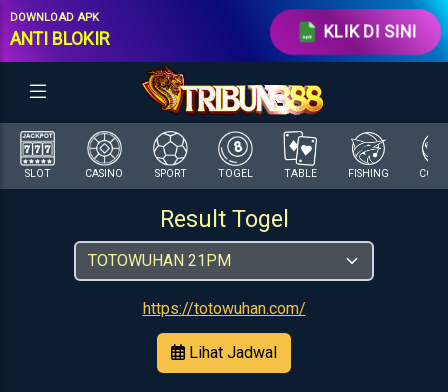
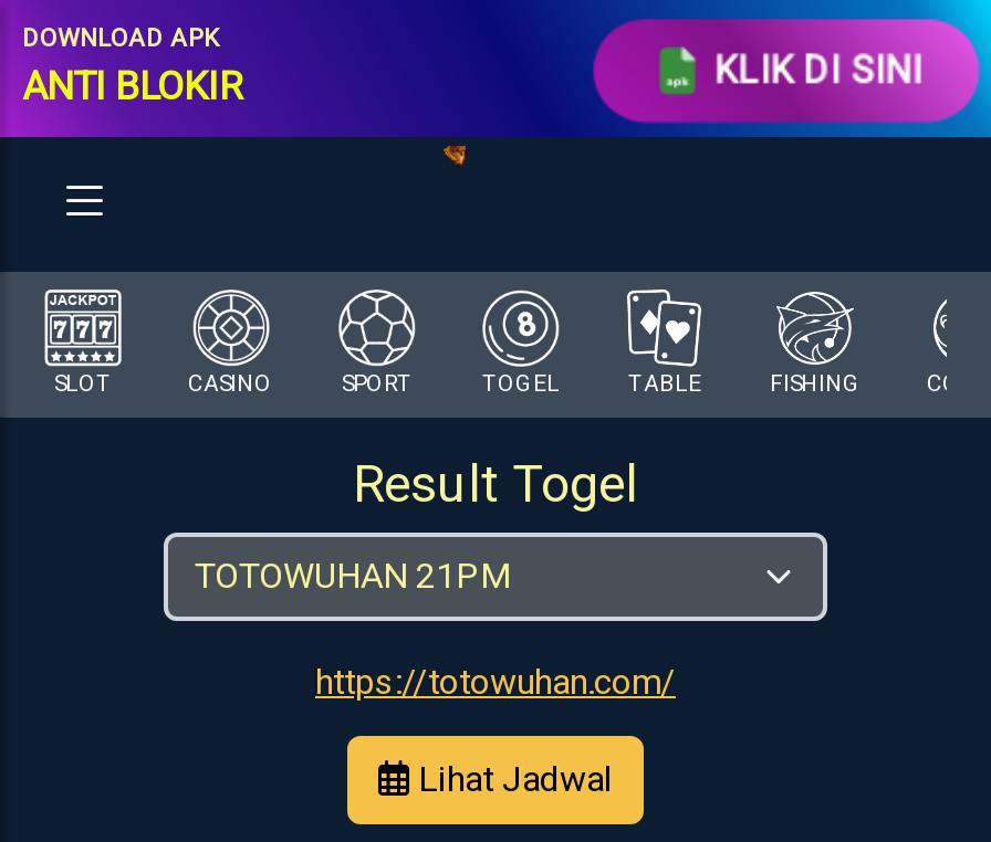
- [image]
